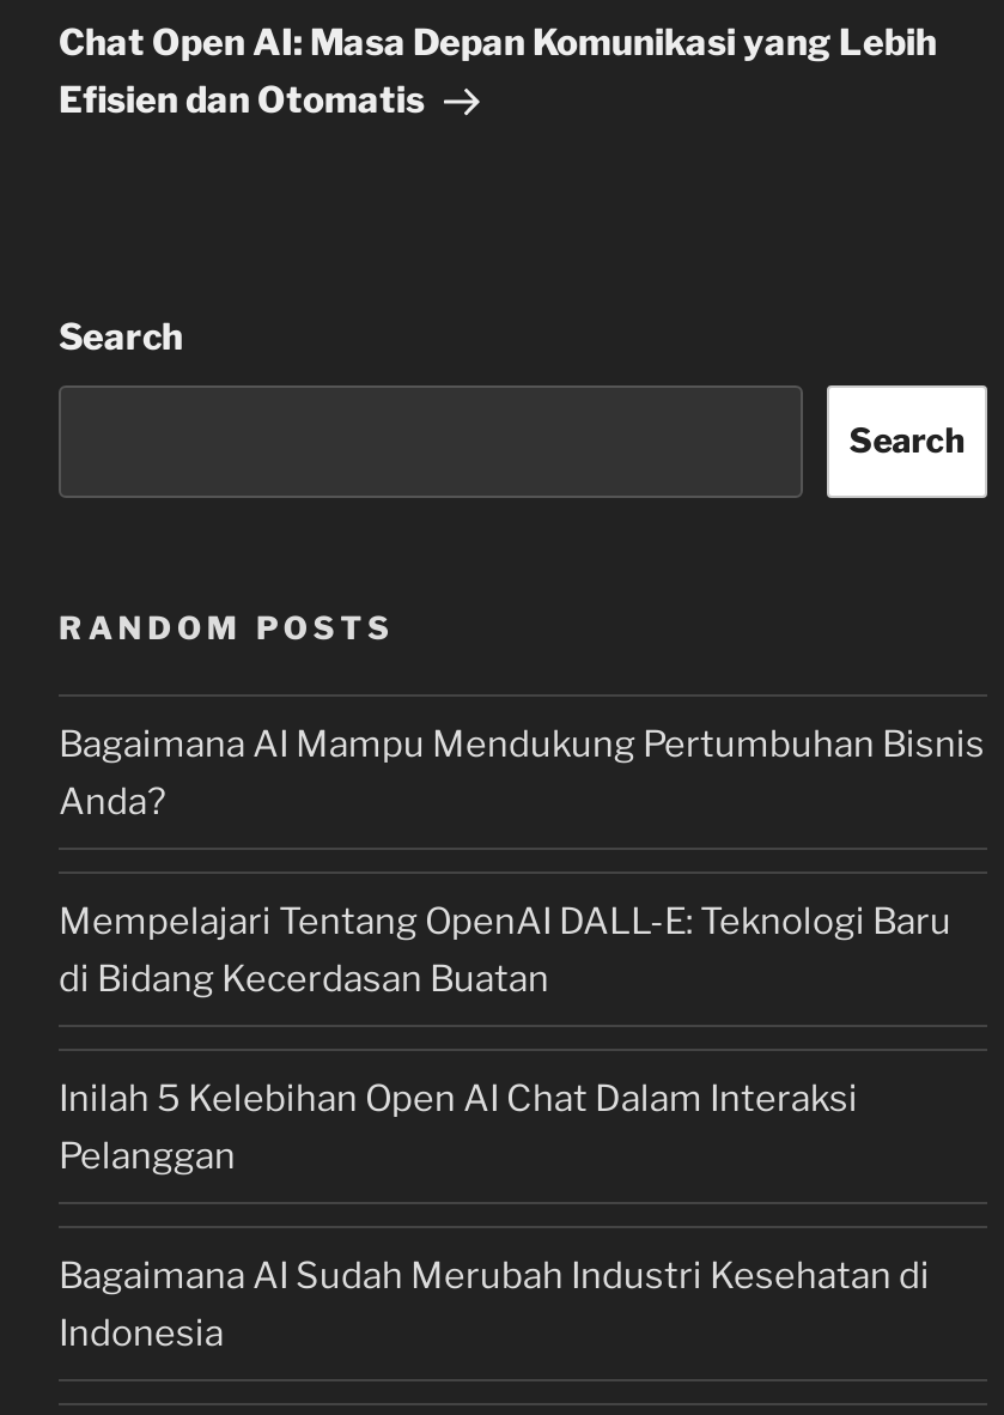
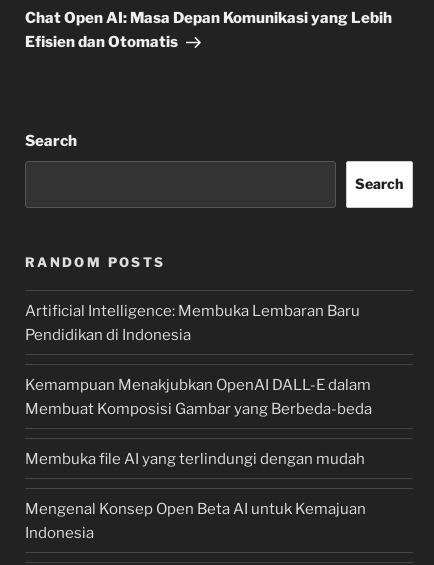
- Bagaimana AI Mampu Mendukung Pertumbuhan Bisnis
- Anda?
+ Artificial Intelligence: Membuka Lembaran Baru
+ Pendidikan di Indonesia

- Mempelajari Tentang OpenAI DALL-E: Teknologi Baru
- di Bidang Kecerdasan Buatan
+ Kemampuan Menakjubkan OpenAI DALL-E dalam
+ Membuat Komposisi Gambar yang Berbeda-beda

- Inilah 5 Kelebihan Open AI Chat Dalam Interaksi
- Pelanggan
+ Membuka file AI yang terlindungi dengan mudah

- Bagaimana AI Sudah Merubah Industri Kesehatan di
+ Mengenal Konsep Open Beta AI untuk Kemajuan
